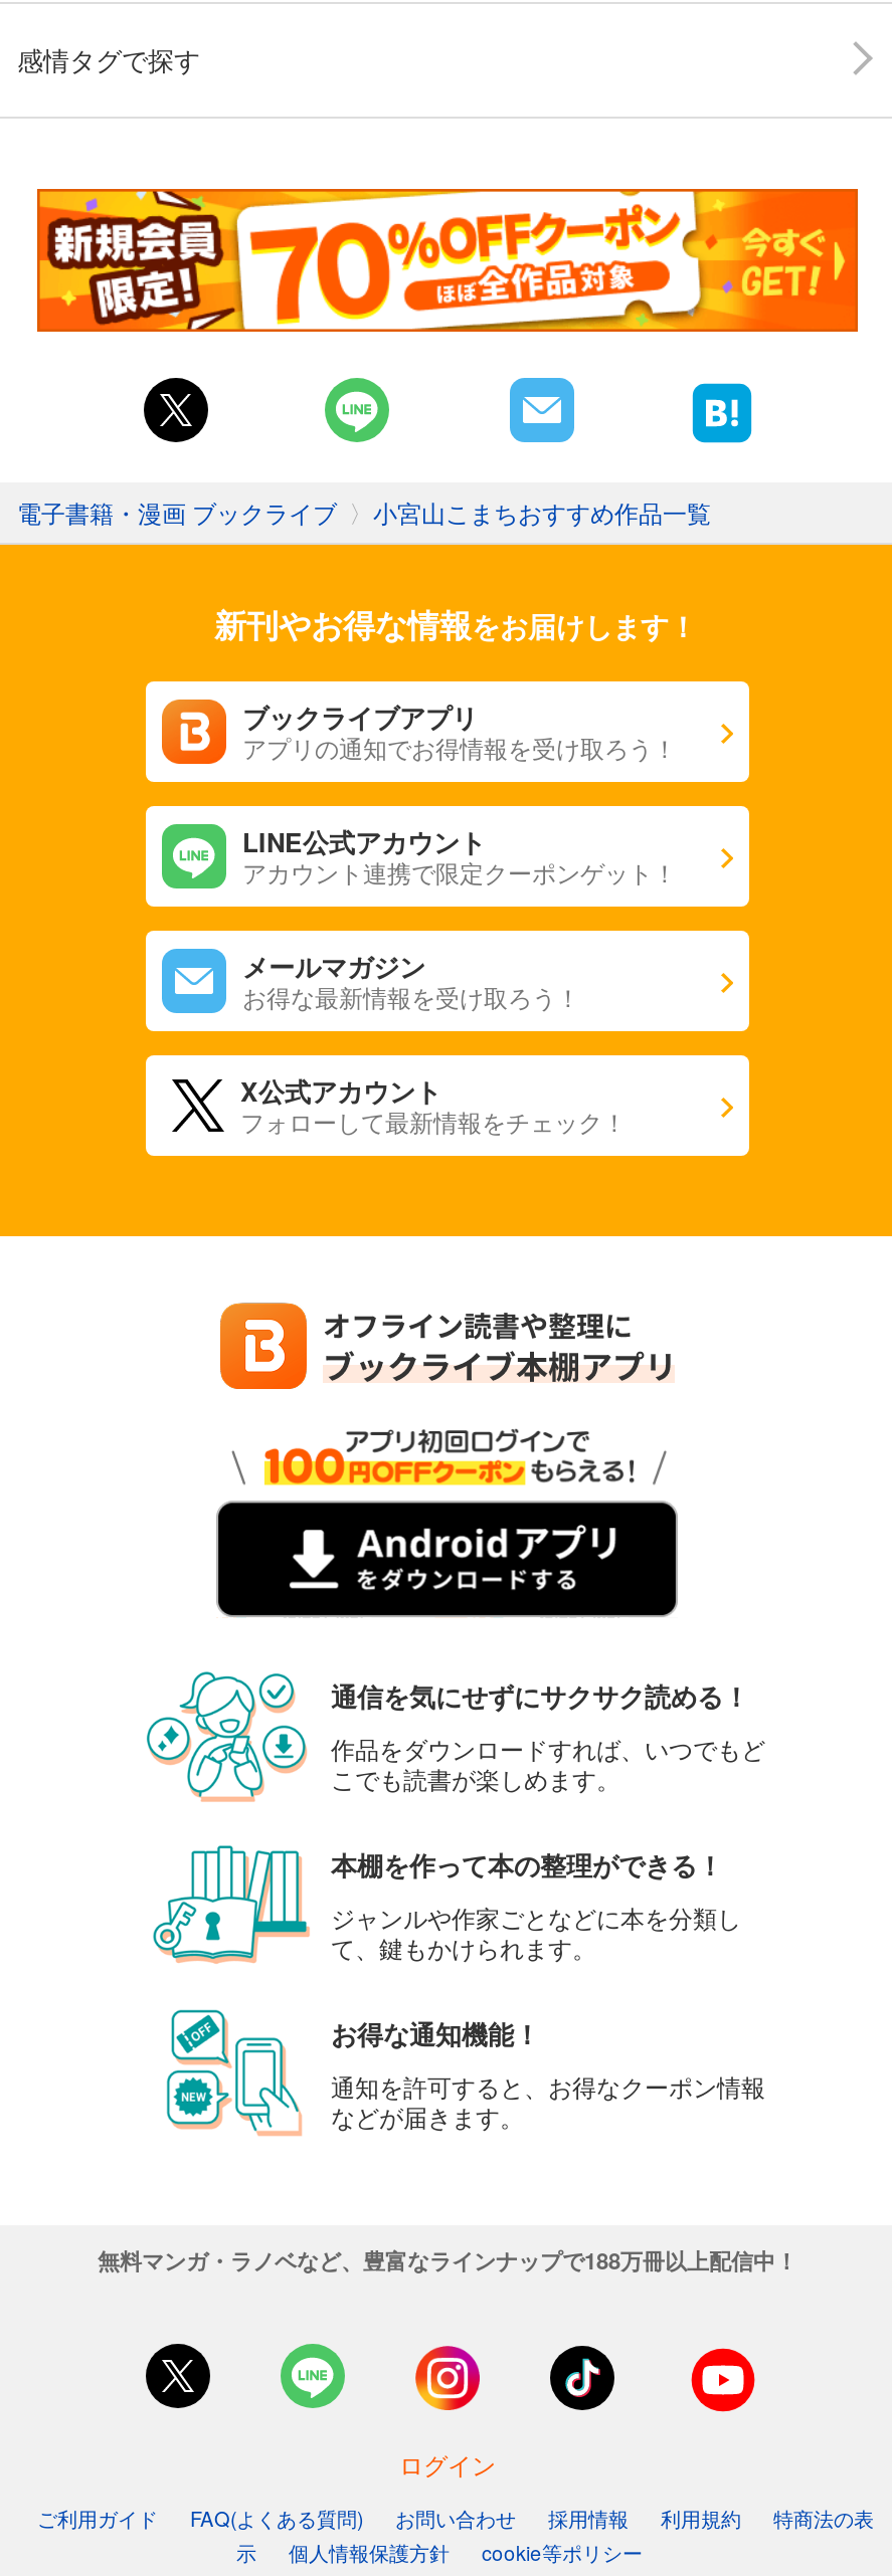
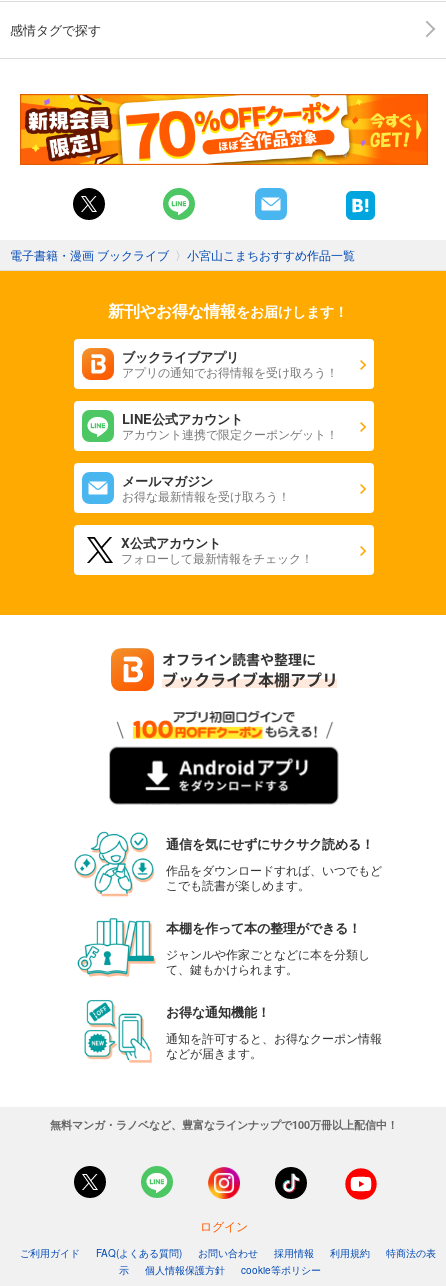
- 無料マンガ・ラノベなど、豊富なラインナップで188万冊以上配信中！
+ 無料マンガ・ラノベなど、豊富なラインナップで100万冊以上配信中！
